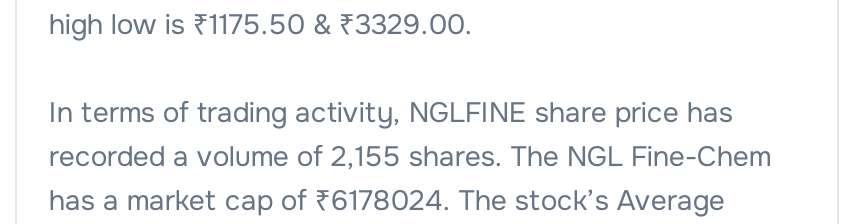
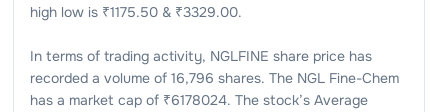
- recorded a volume of 2,155 shares. The NGL Fine-Chem
+ recorded a volume of 16,796 shares. The NGL Fine-Chem
